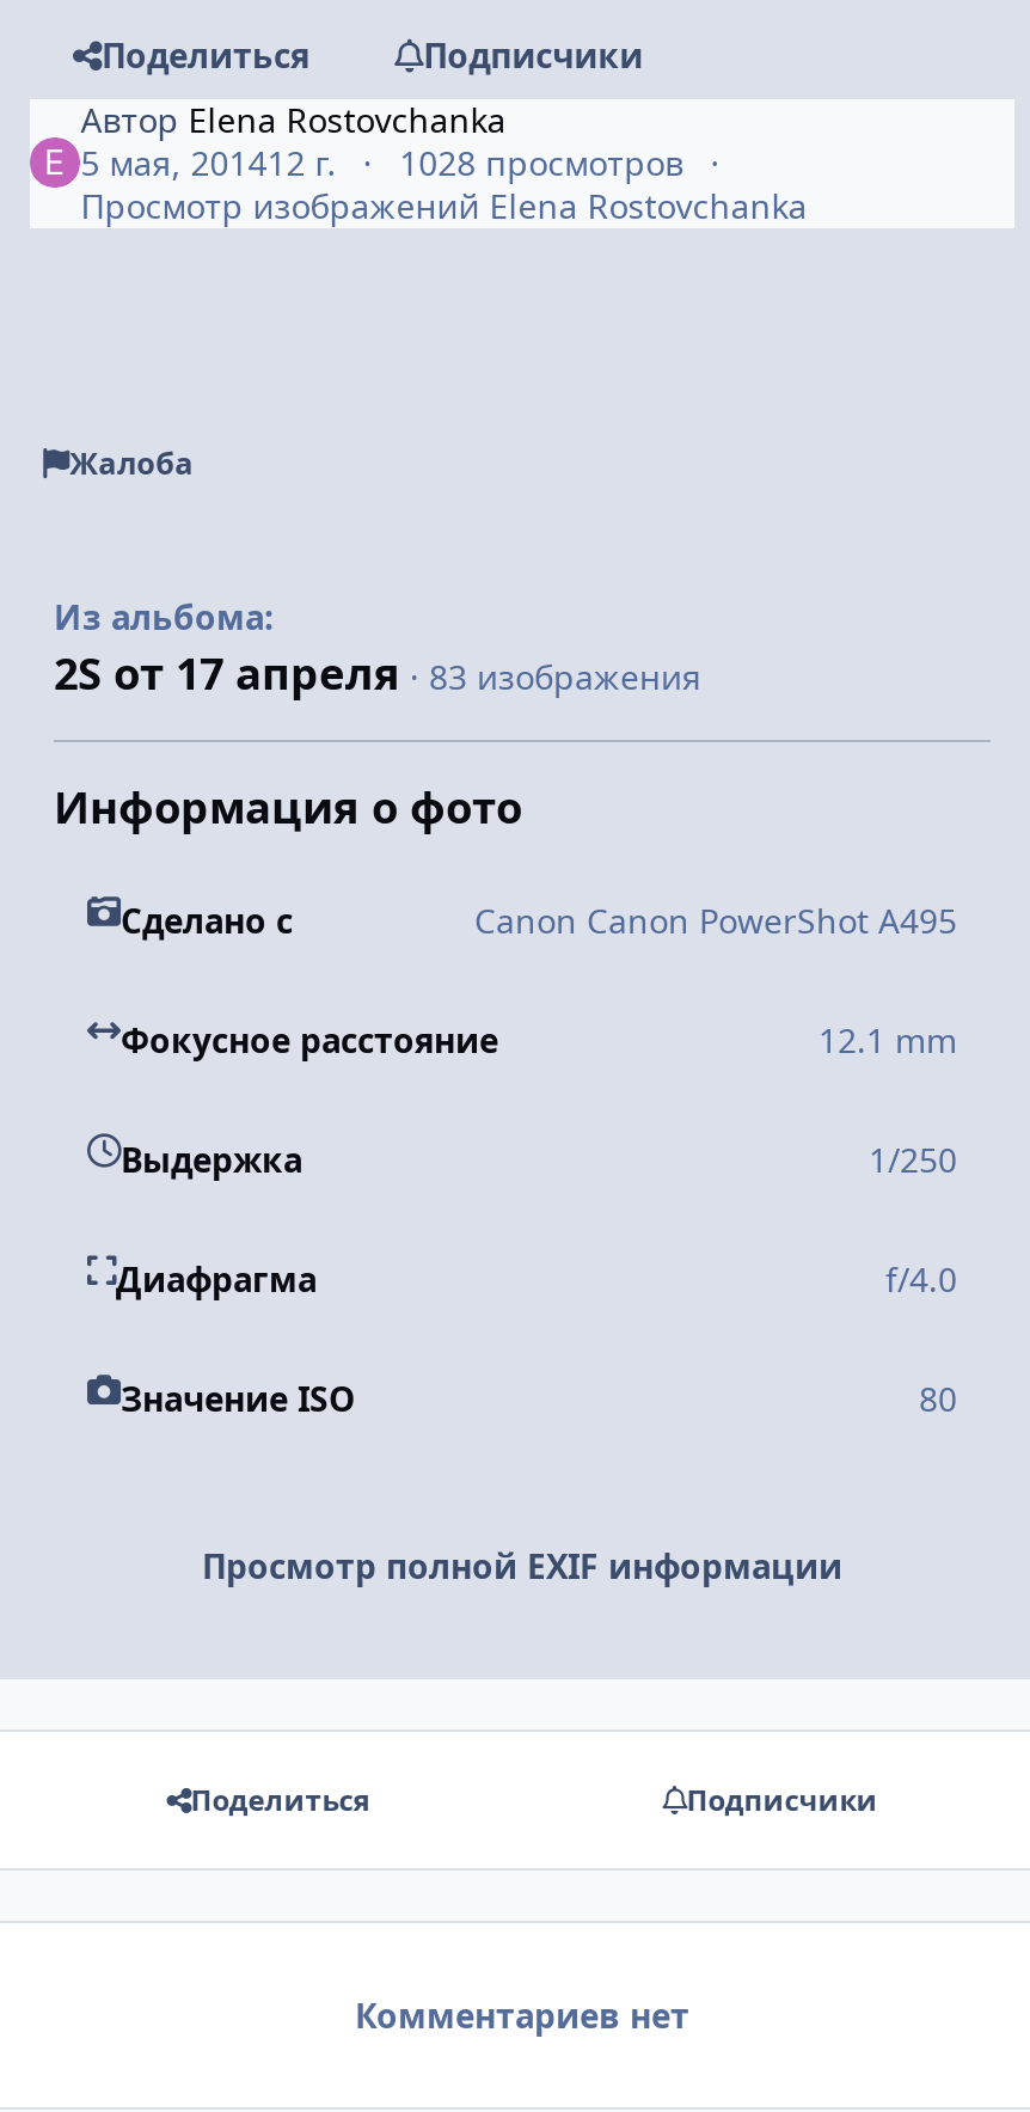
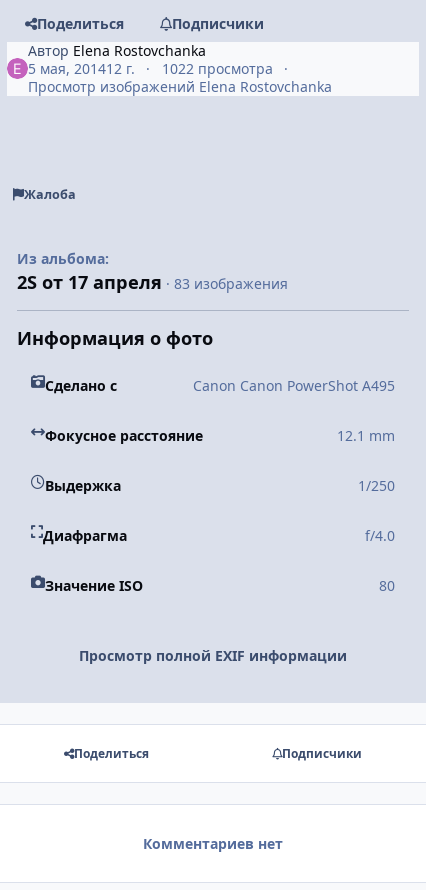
- 5 мая, 201412 г. 1028 просмотров
+ 5 мая, 201412 г. 1022 просмотра
